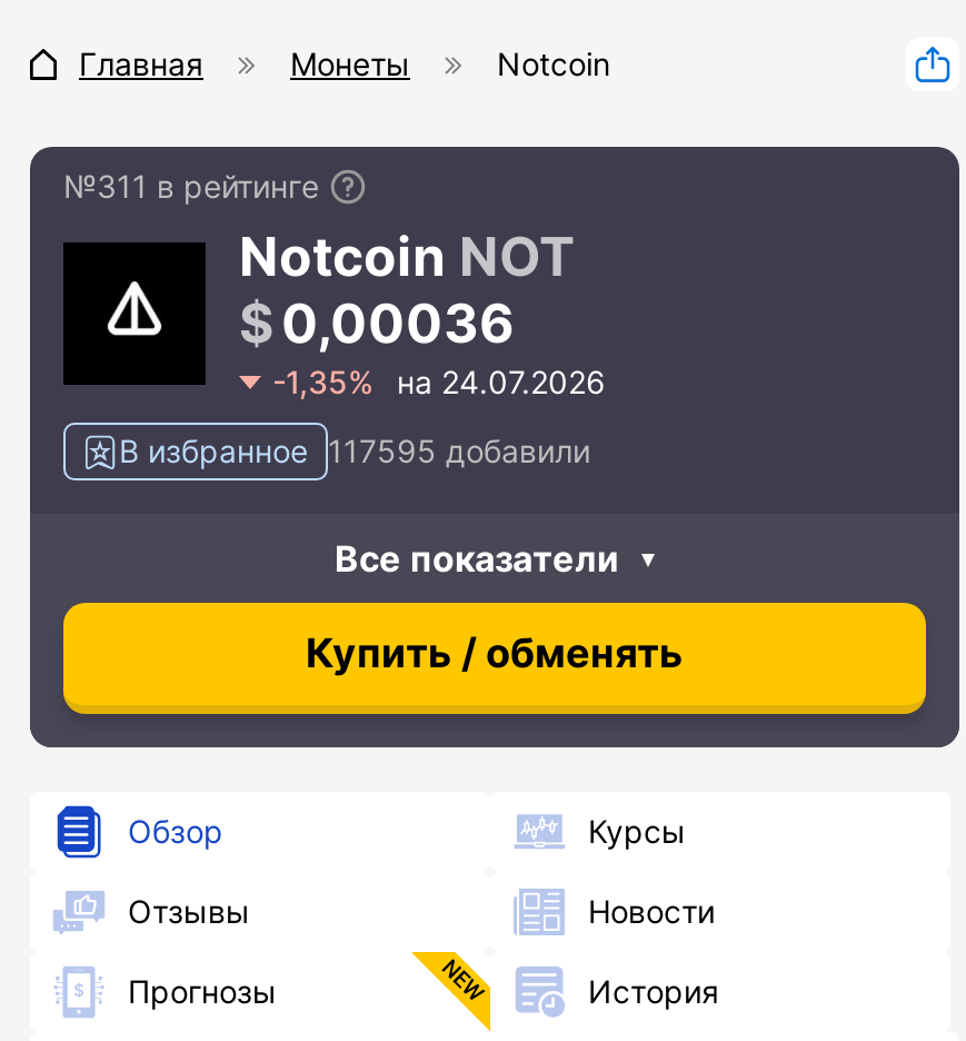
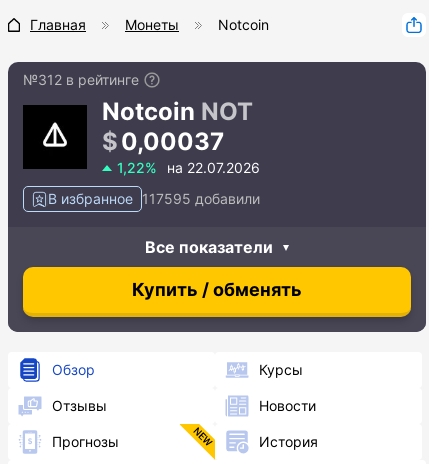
- №311 в рейтинге
+ №312 в рейтинге

- 0,00036
+ 0,00037

- -1,35% на 24.07.2026
+ 1,22% на 22.07.2026
